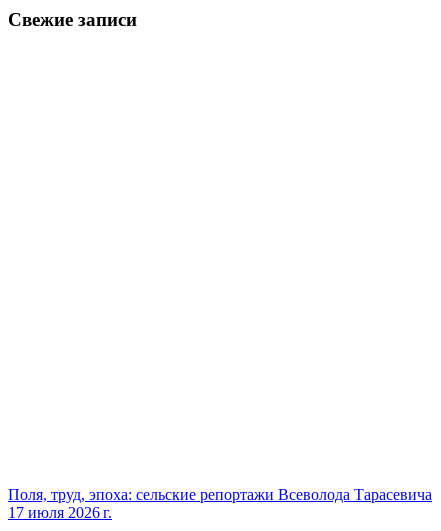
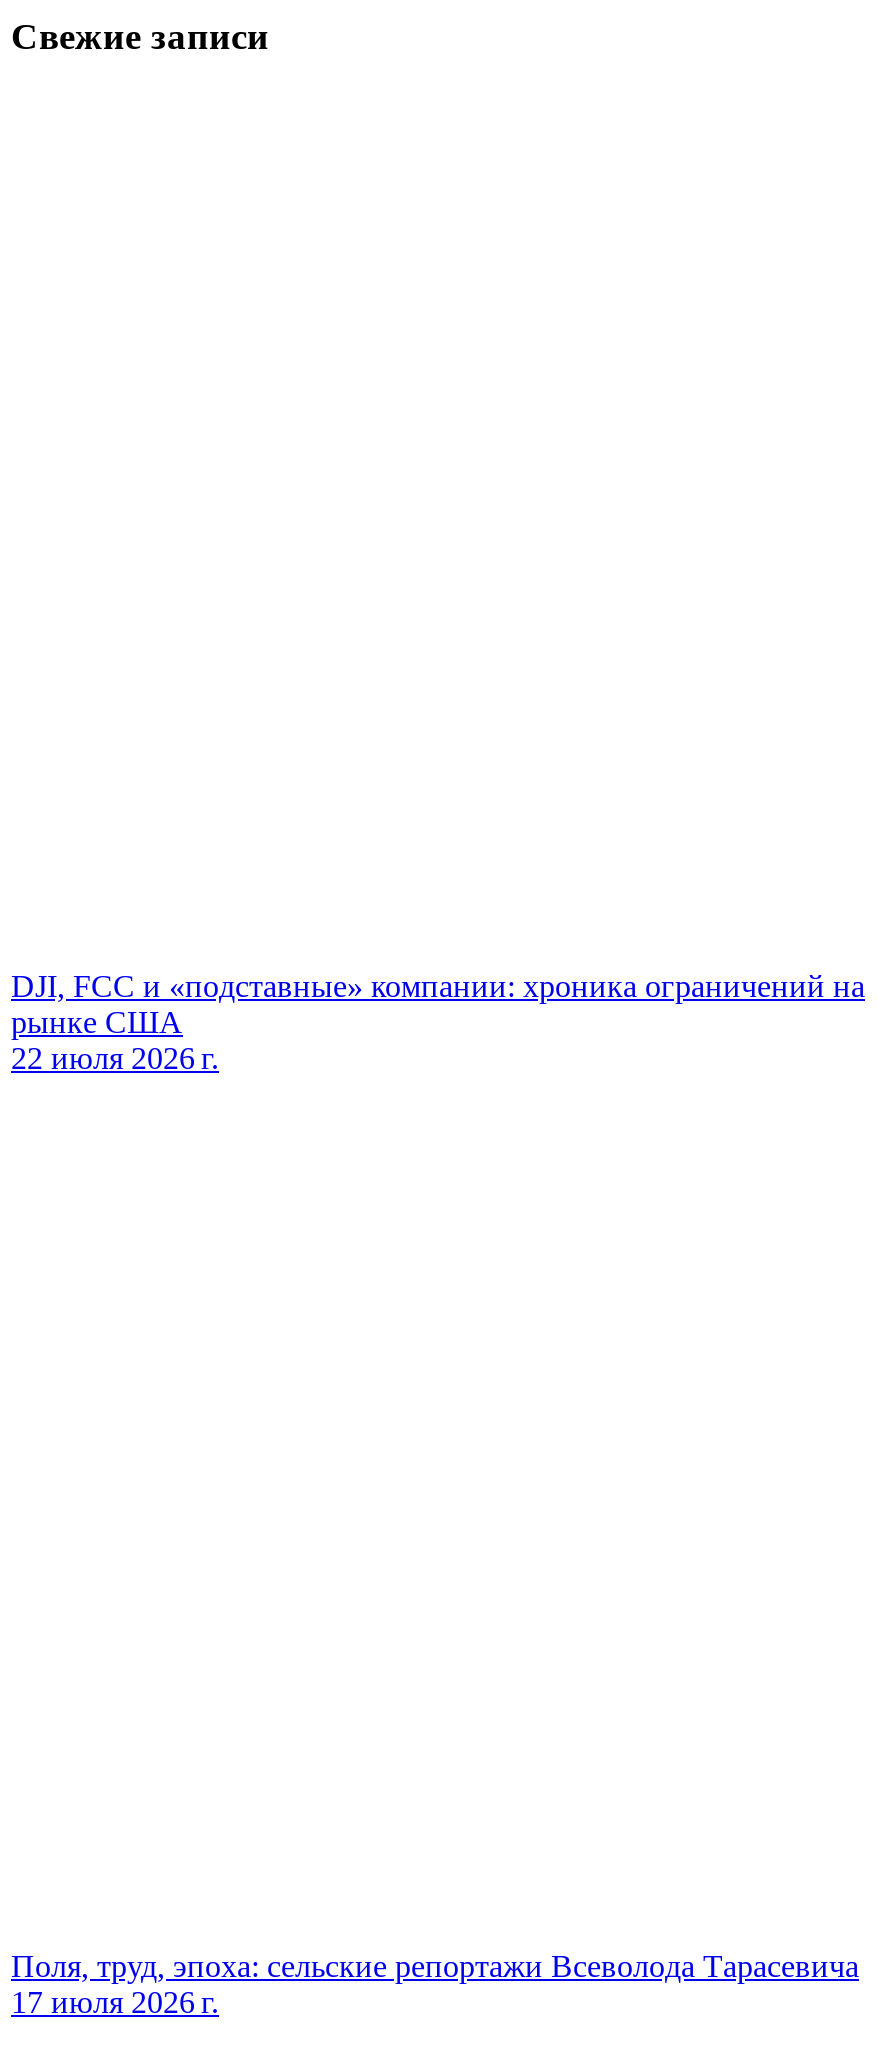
+ DJI, FCC и «подставные» компании: хроника ограничений на
+ рынке США
+ 22 июля 2026 г.
